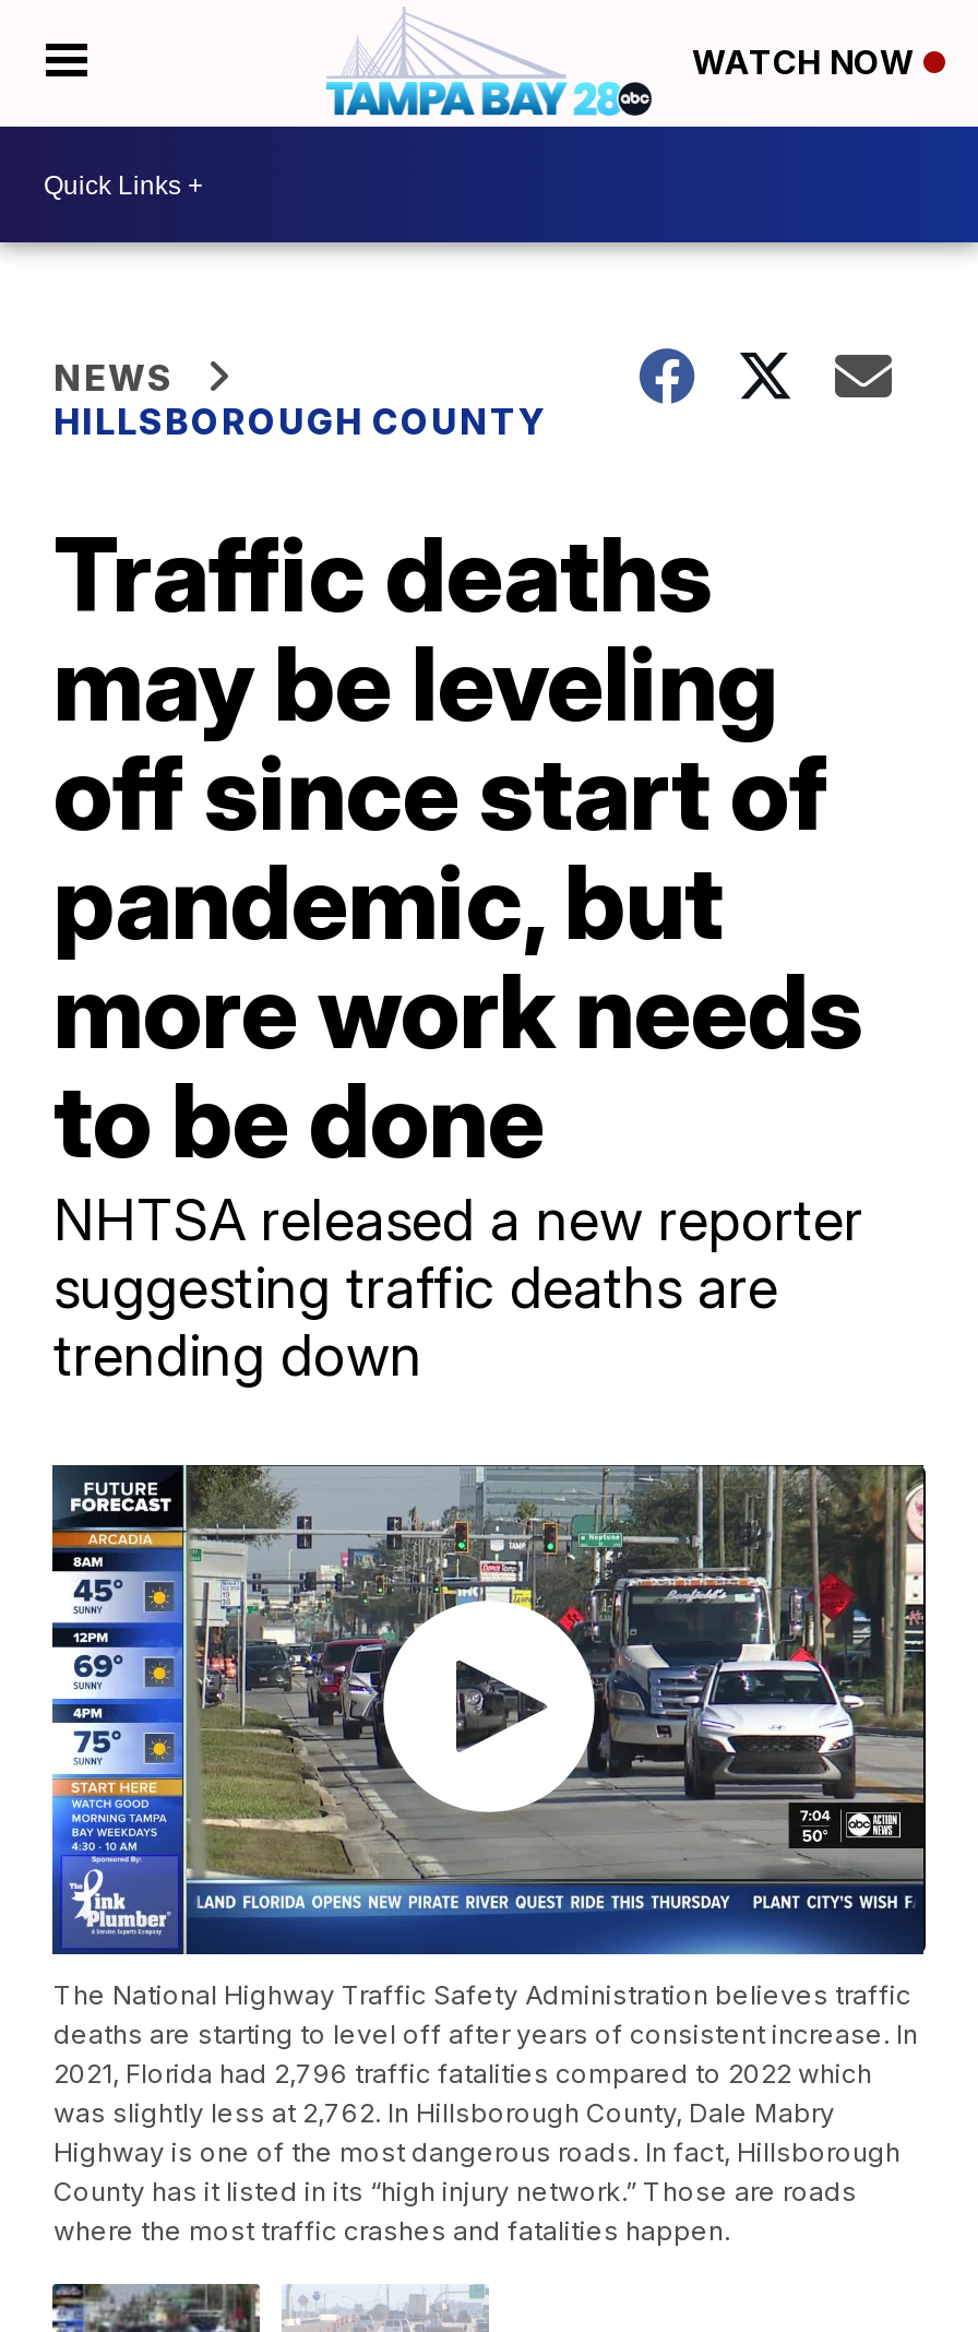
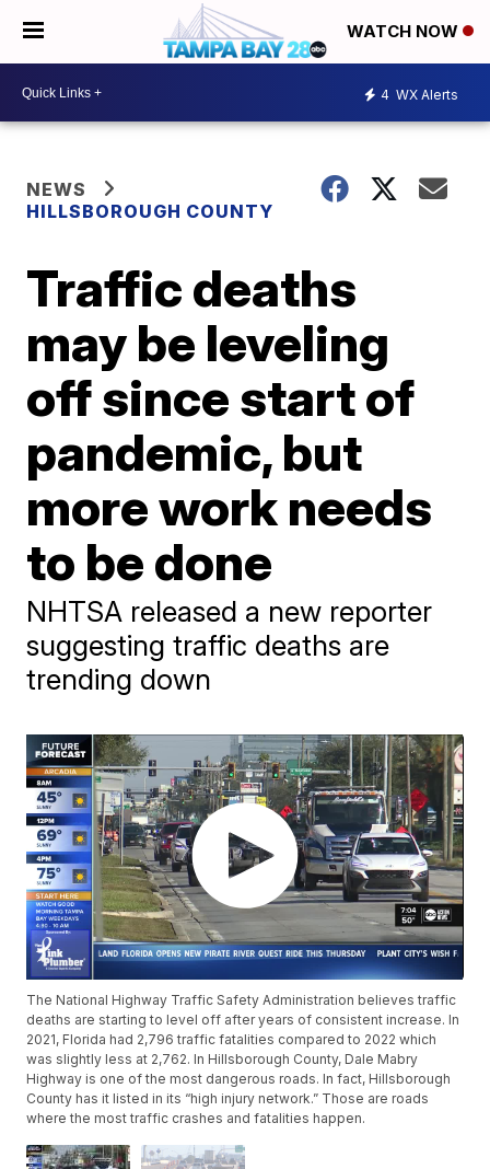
+ 4 WX Alerts
